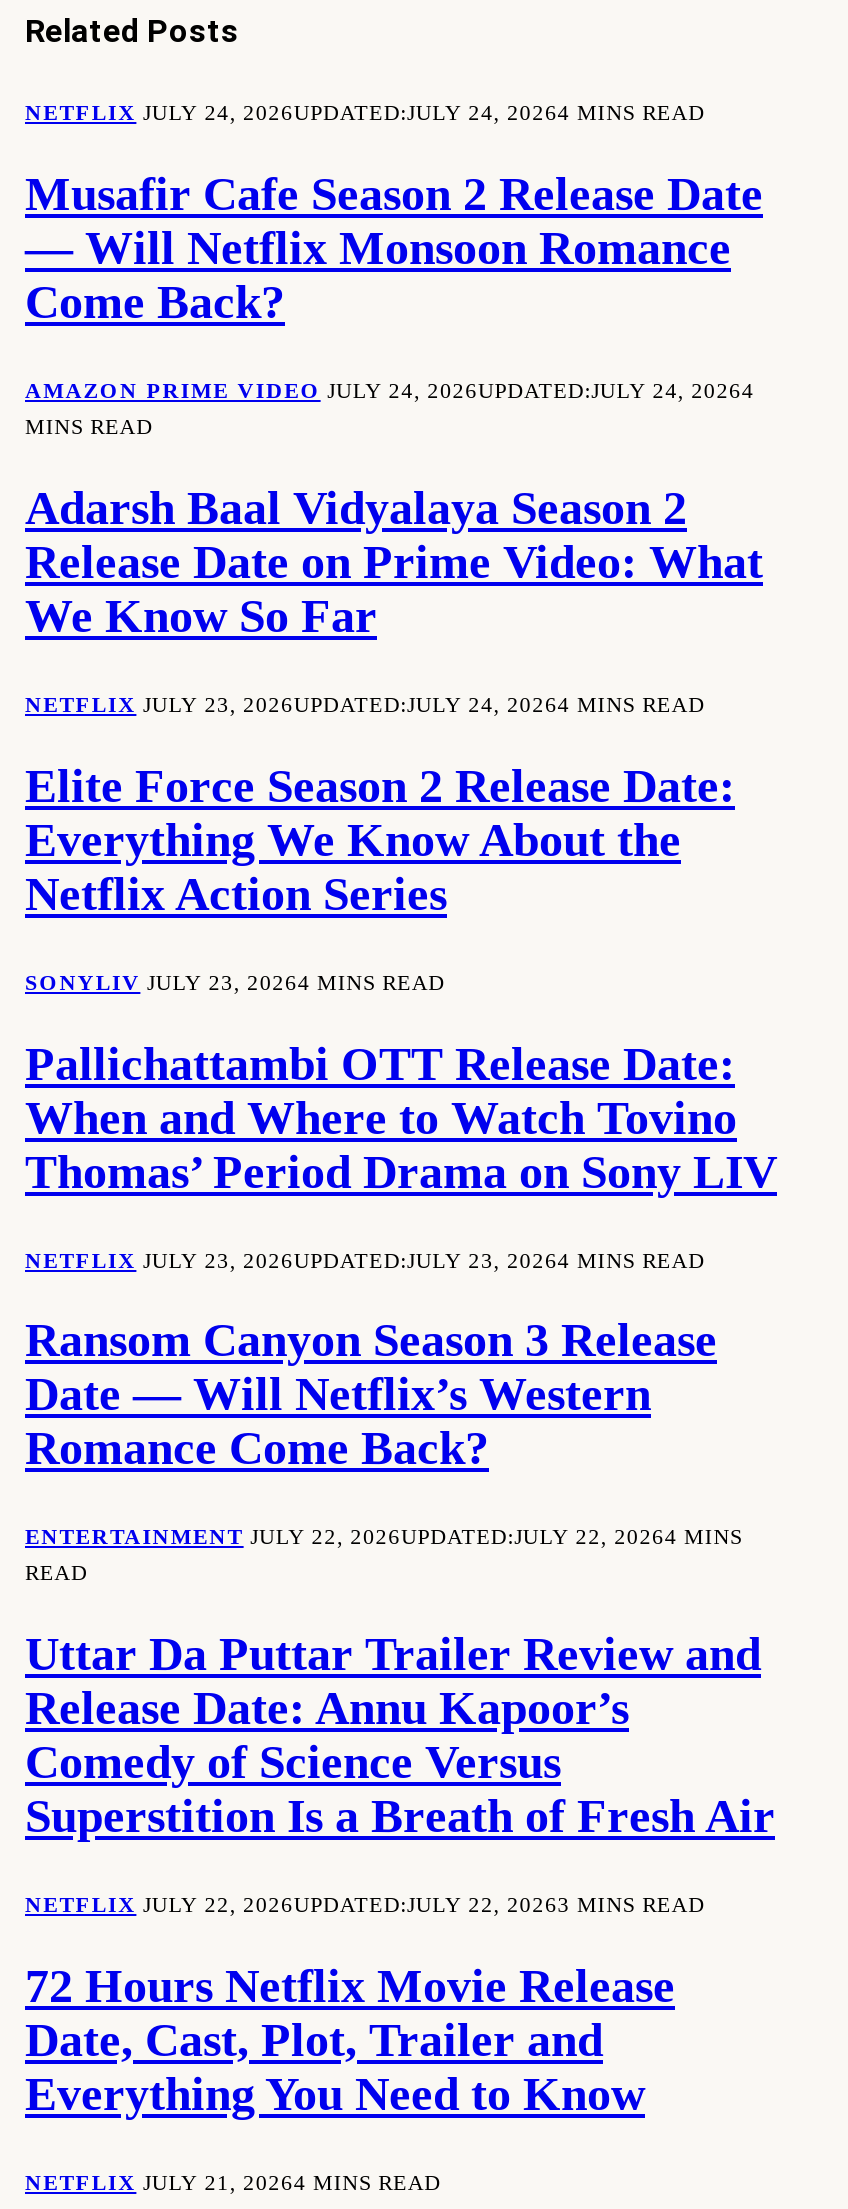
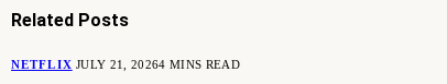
- NETFLIX JULY 24, 2026UPDATED:JULY 24, 20264 MINS READ
- Musafir Cafe Season 2 Release Date
- — Will Netflix Monsoon Romance
- Come Back?
- AMAZON PRIME VIDEO JULY 24, 2026UPDATED:JULY 24, 20264
- MINS READ
- Adarsh Baal Vidyalaya Season 2
- Release Date on Prime Video: What
- We Know So Far
- NETFLIX JULY 23, 2026UPDATED:JULY 24, 20264 MINS READ
- Elite Force Season 2 Release Date:
- Everything We Know About the
- Netflix Action Series
- SONYLIV JULY 23, 20264 MINS READ
- Pallichattambi OTT Release Date:
- When and Where to Watch Tovino
- Thomas’ Period Drama on Sony LIV
- NETFLIX JULY 23, 2026UPDATED:JULY 23, 20264 MINS READ
- Ransom Canyon Season 3 Release
- Date — Will Netflix’s Western
- Romance Come Back?
- ENTERTAINMENT JULY 22, 2026UPDATED:JULY 22, 20264 MINS
- READ
- Uttar Da Puttar Trailer Review and
- Release Date: Annu Kapoor’s
- Comedy of Science Versus
- Superstition Is a Breath of Fresh Air
- NETFLIX JULY 22, 2026UPDATED:JULY 22, 20263 MINS READ
- 72 Hours Netflix Movie Release
- Date, Cast, Plot, Trailer and
- Everything You Need to Know
